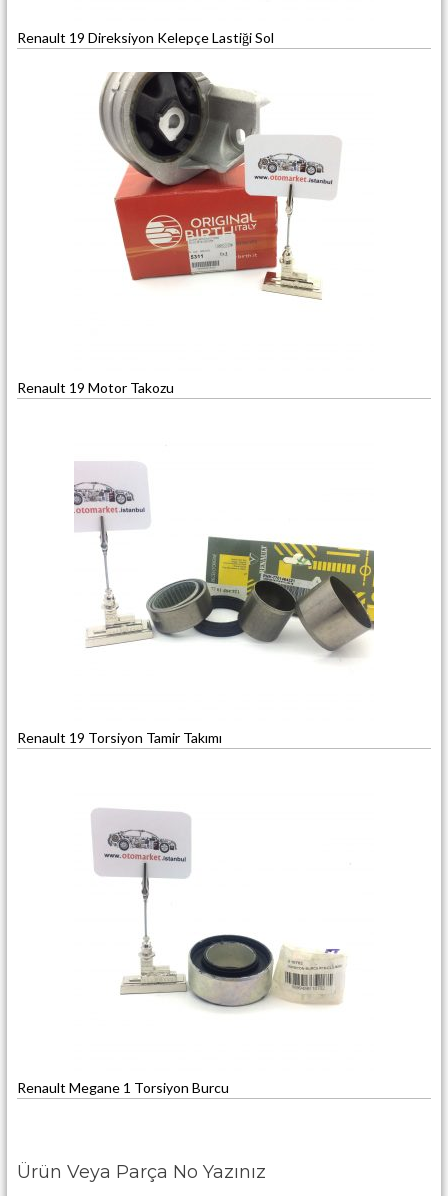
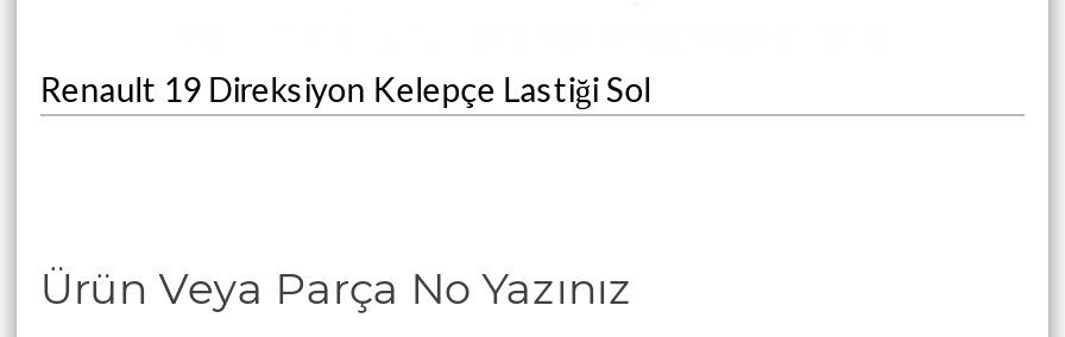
- [image]

- Renault 19 Motor Takozu

- [image]

- Renault 19 Torsiyon Tamir Takımı

- [image]

- Renault Megane 1 Torsiyon Burcu
